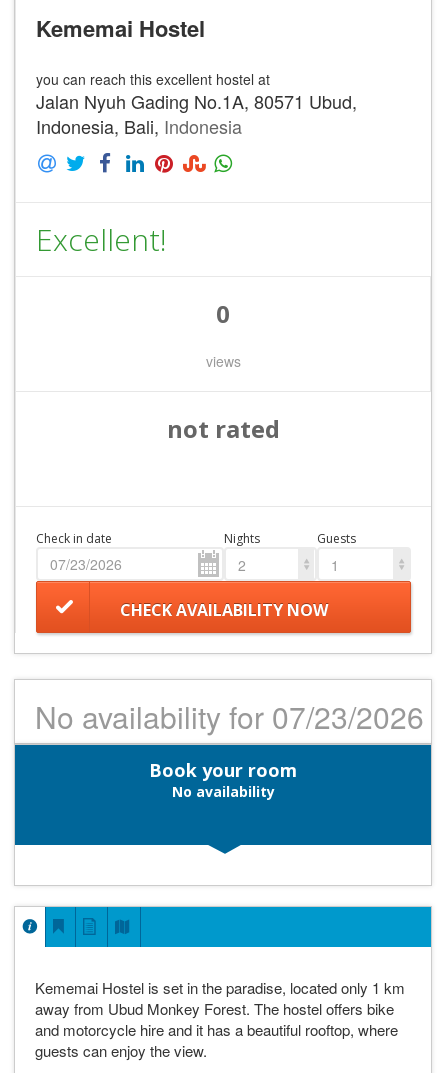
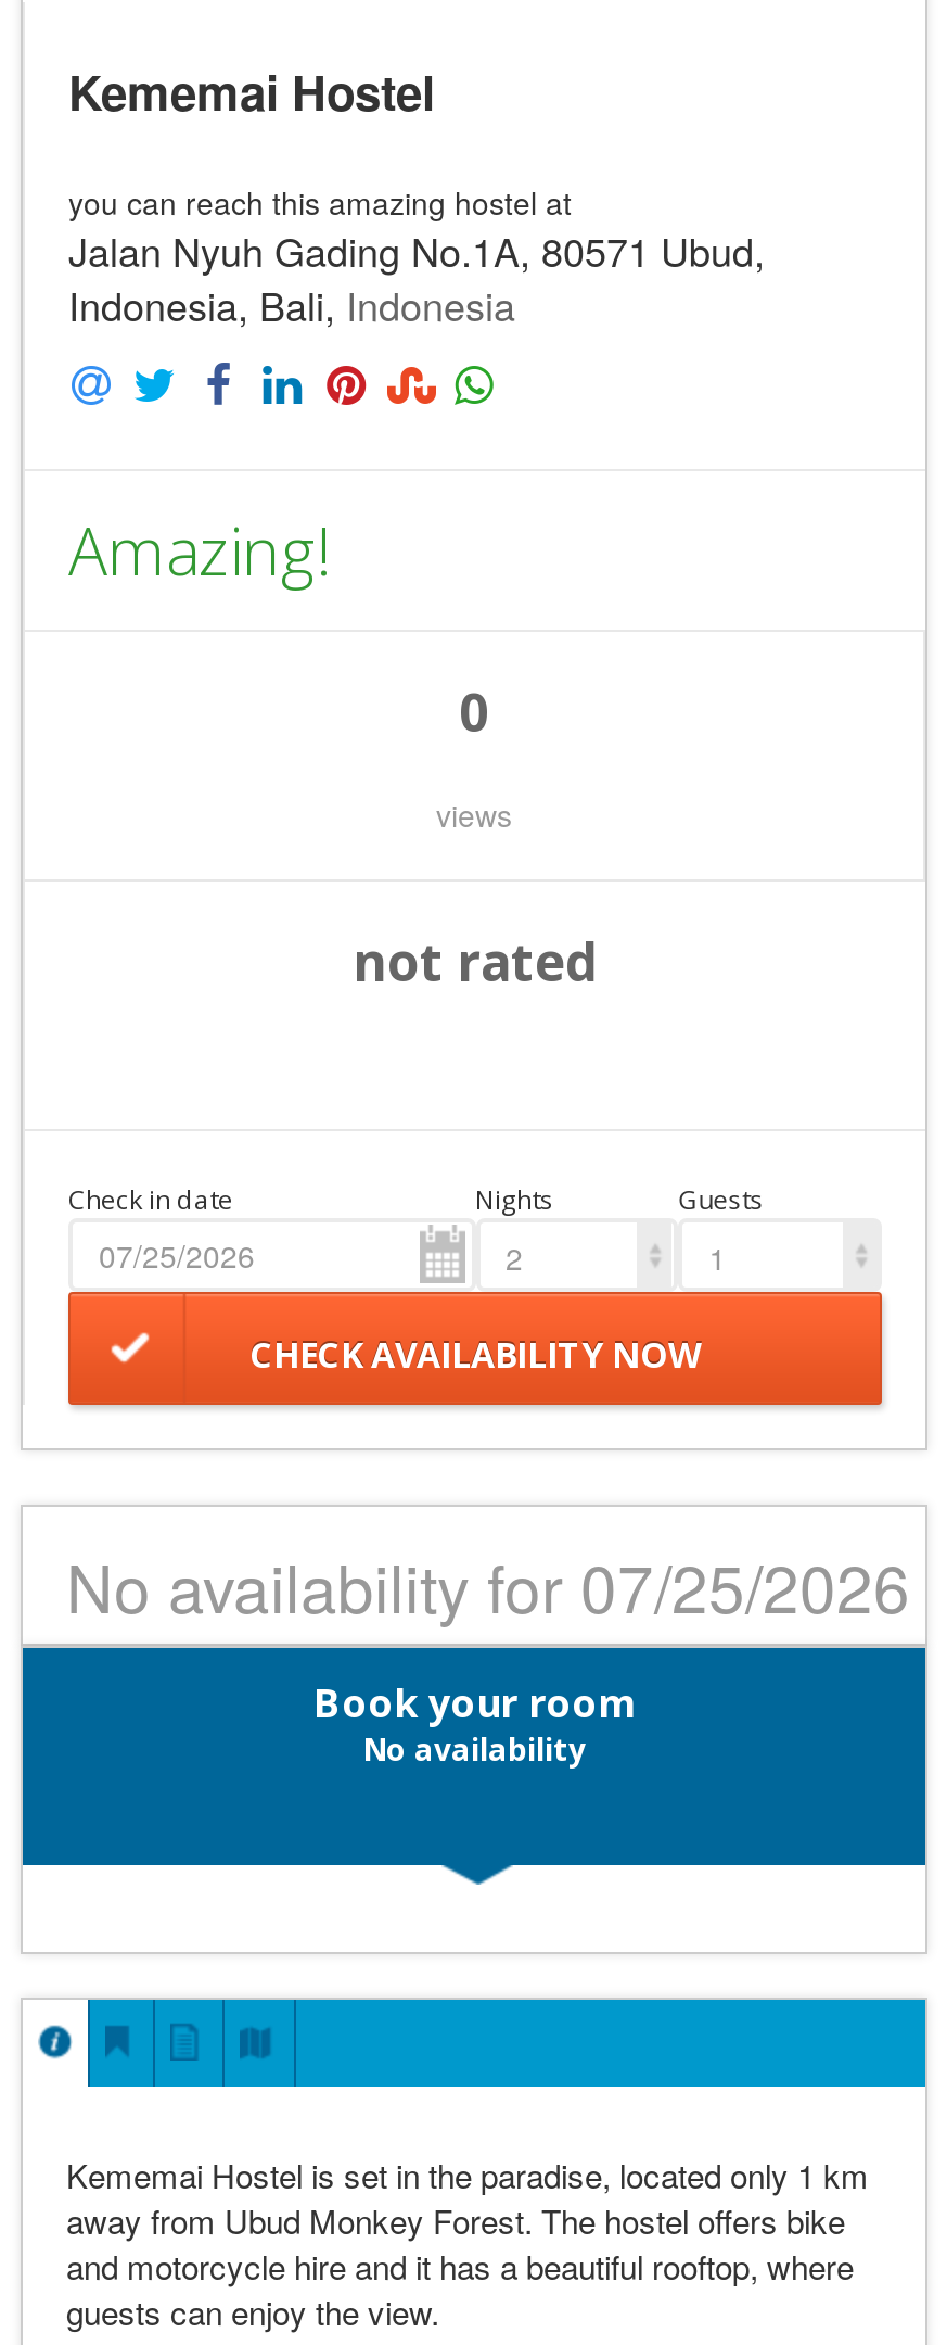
- you can reach this excellent hostel at
+ you can reach this amazing hostel at

- Excellent!
+ Amazing!

- No availability for 07/23/2026
+ No availability for 07/25/2026
